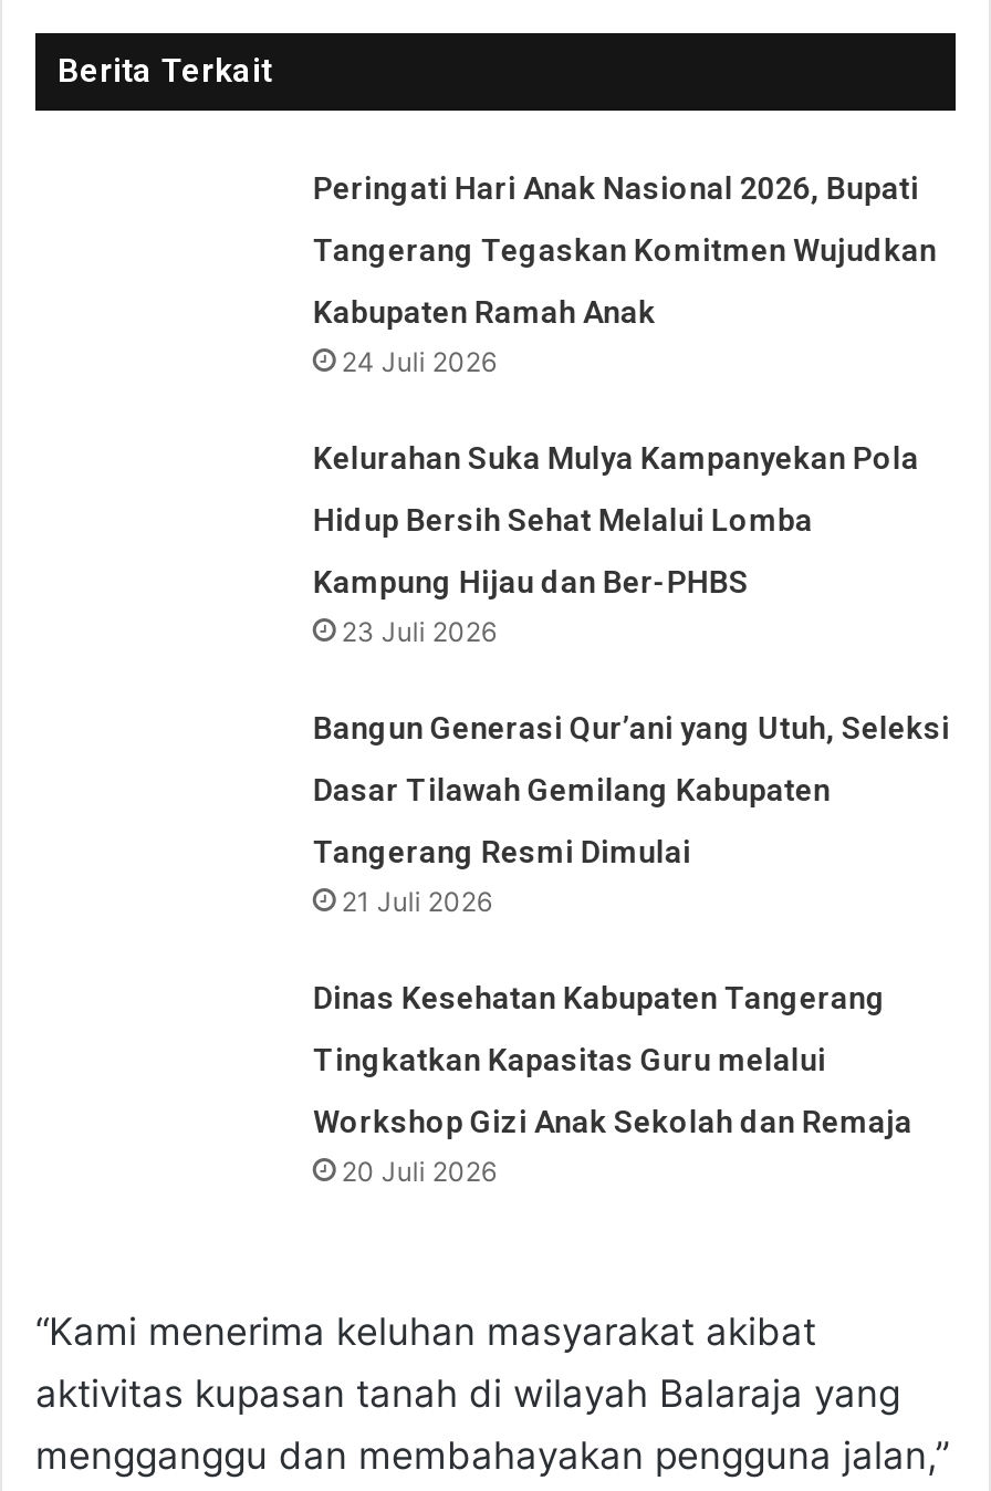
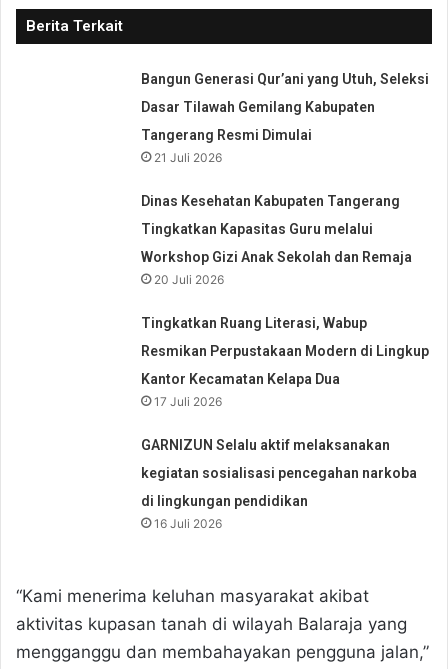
- Peringati Hari Anak Nasional 2026, Bupati
- Tangerang Tegaskan Komitmen Wujudkan
- Kabupaten Ramah Anak
- 24 Juli 2026
- Kelurahan Suka Mulya Kampanyekan Pola
- Hidup Bersih Sehat Melalui Lomba
- Kampung Hijau dan Ber-PHBS
- 23 Juli 2026

moved up: Bangun Generasi Qur’ani yang Utuh, Seleksi | Dasar Tilawah Gemilang Kabupaten | Tangerang Resmi Dimulai | 21 Juli 2026 | Dinas Kesehatan Kabupaten Tangerang | Tingkatkan Kapasitas Guru melalui | Workshop Gizi Anak Sekolah dan Remaja | 20 Juli 2026

+ Tingkatkan Ruang Literasi, Wabup
+ Resmikan Perpustakaan Modern di Lingkup
+ Kantor Kecamatan Kelapa Dua
+ 17 Juli 2026
+ GARNIZUN Selalu aktif melaksanakan
+ kegiatan sosialisasi pencegahan narkoba
+ di lingkungan pendidikan
+ 16 Juli 2026
